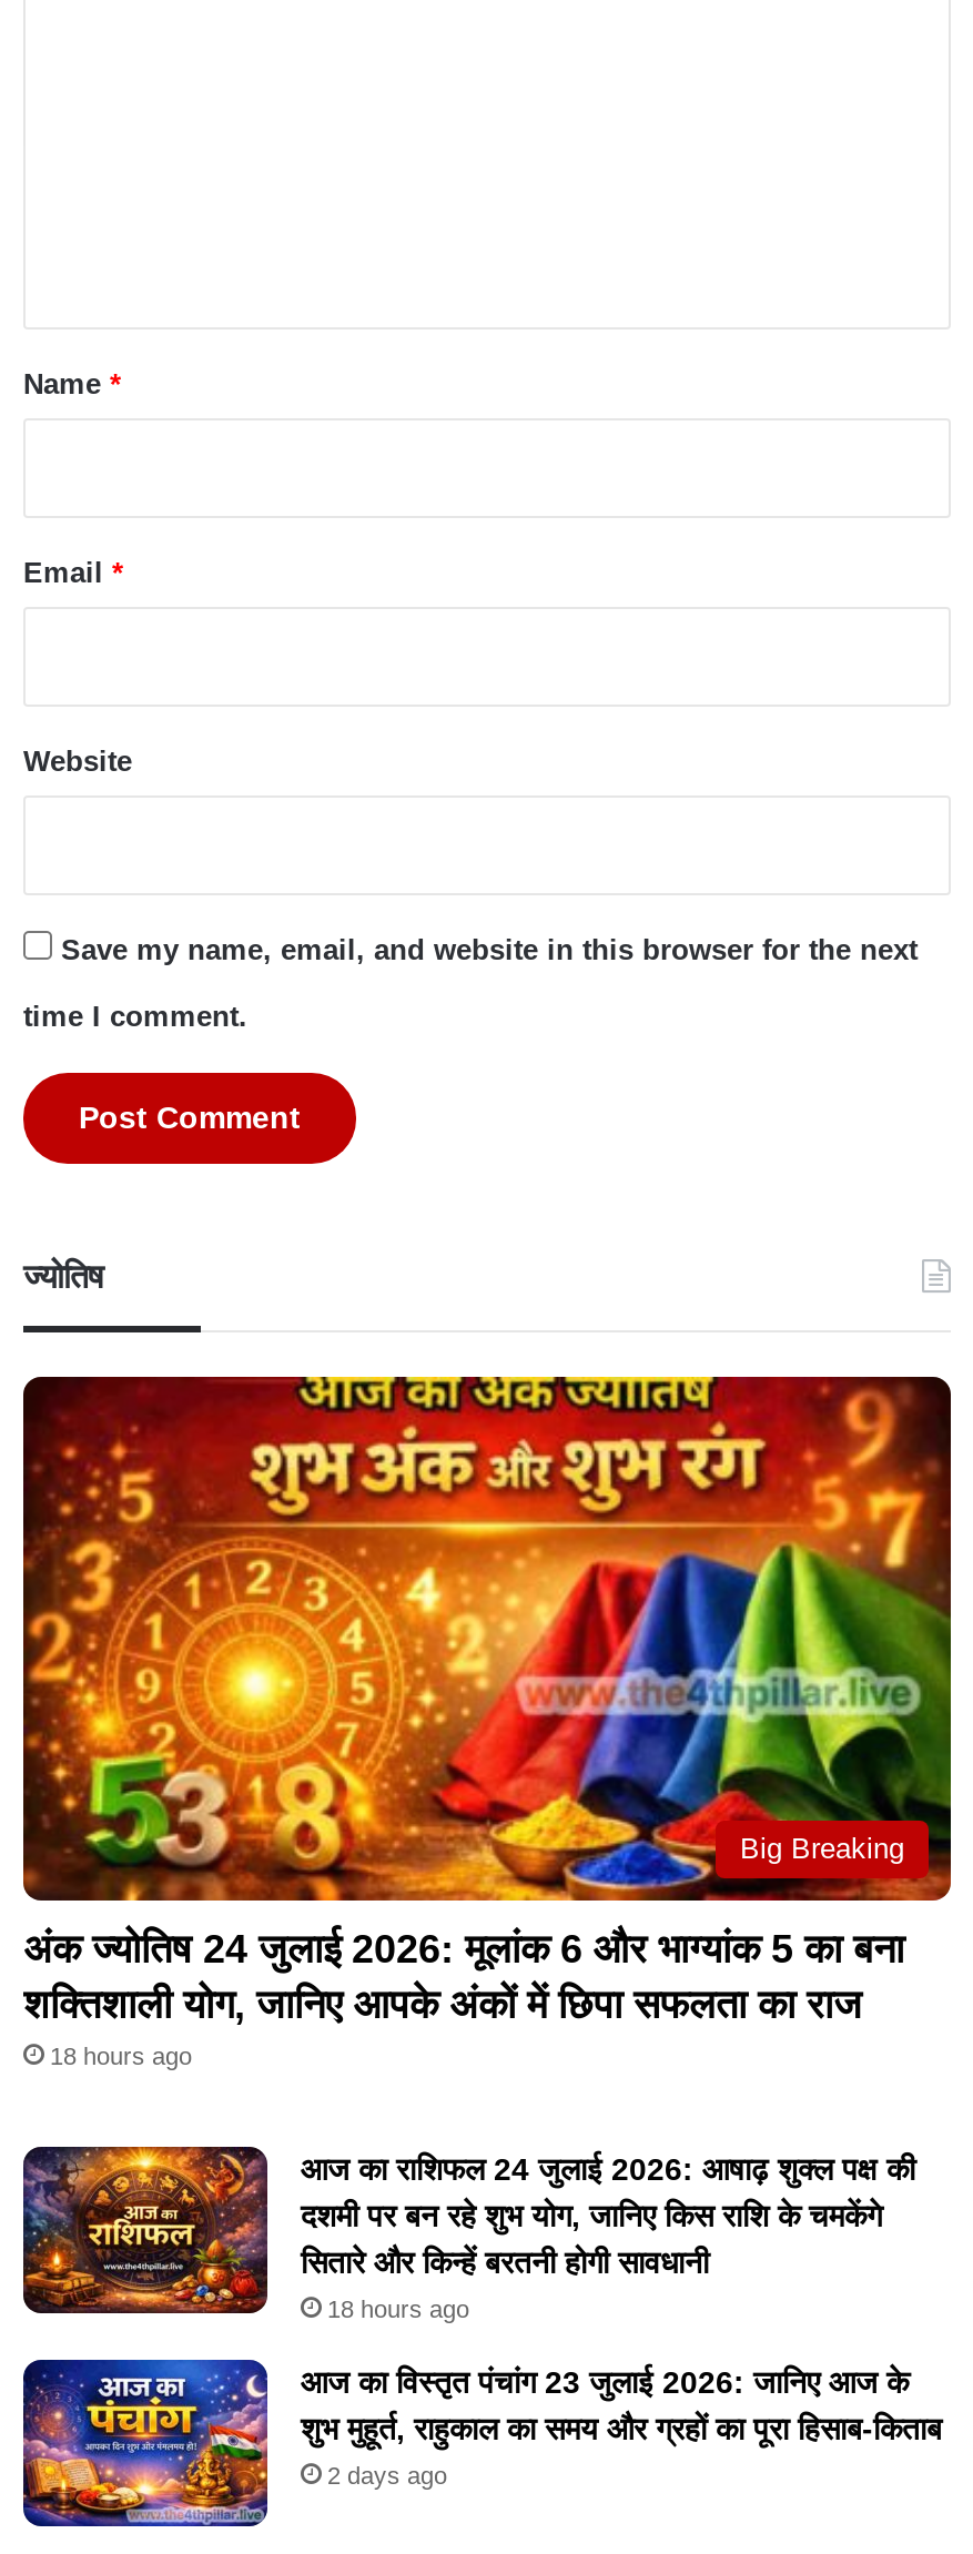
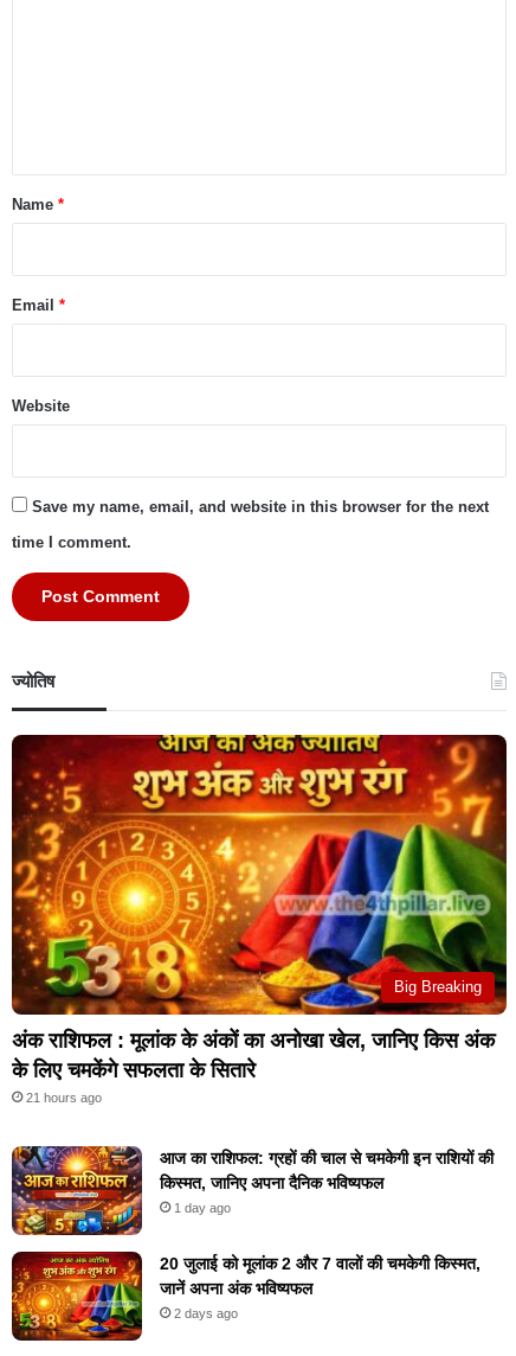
- अंक ज्योतिष 24 जुलाई 2026: मूलांक 6 और भाग्यांक 5 का बना
- शक्तिशाली योग, जानिए आपके अंकों में छिपा सफलता का राज
- 18 hours ago
+ अंक राशिफल : मूलांक के अंकों का अनोखा खेल, जानिए किस अंक
+ के लिए चमकेंगे सफलता के सितारे
+ 21 hours ago

- [image]
- आज का राशिफल 24 जुलाई 2026: आषाढ़ शुक्ल पक्ष की
- दशमी पर बन रहे शुभ योग, जानिए किस राशि के चमकेंगे
- सितारे और किन्हें बरतनी होगी सावधानी
- 18 hours ago
+ [image]
+ आज का राशिफल: ग्रहों की चाल से चमकेगी इन राशियों की
+ किस्मत, जानिए अपना दैनिक भविष्यफल
+ 1 day ago

- [image]
- आज का विस्तृत पंचांग 23 जुलाई 2026: जानिए आज के
- शुभ मुहूर्त, राहुकाल का समय और ग्रहों का पूरा हिसाब-किताब
+ [image]
+ 20 जुलाई को मूलांक 2 और 7 वालों की चमकेगी किस्मत,
+ जानें अपना अंक भविष्यफल
